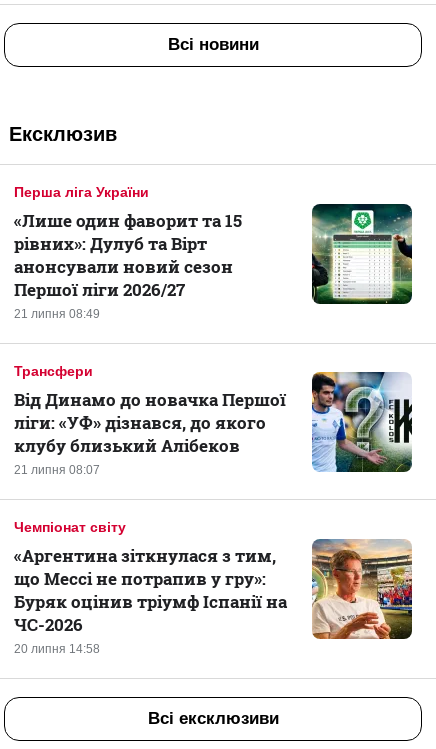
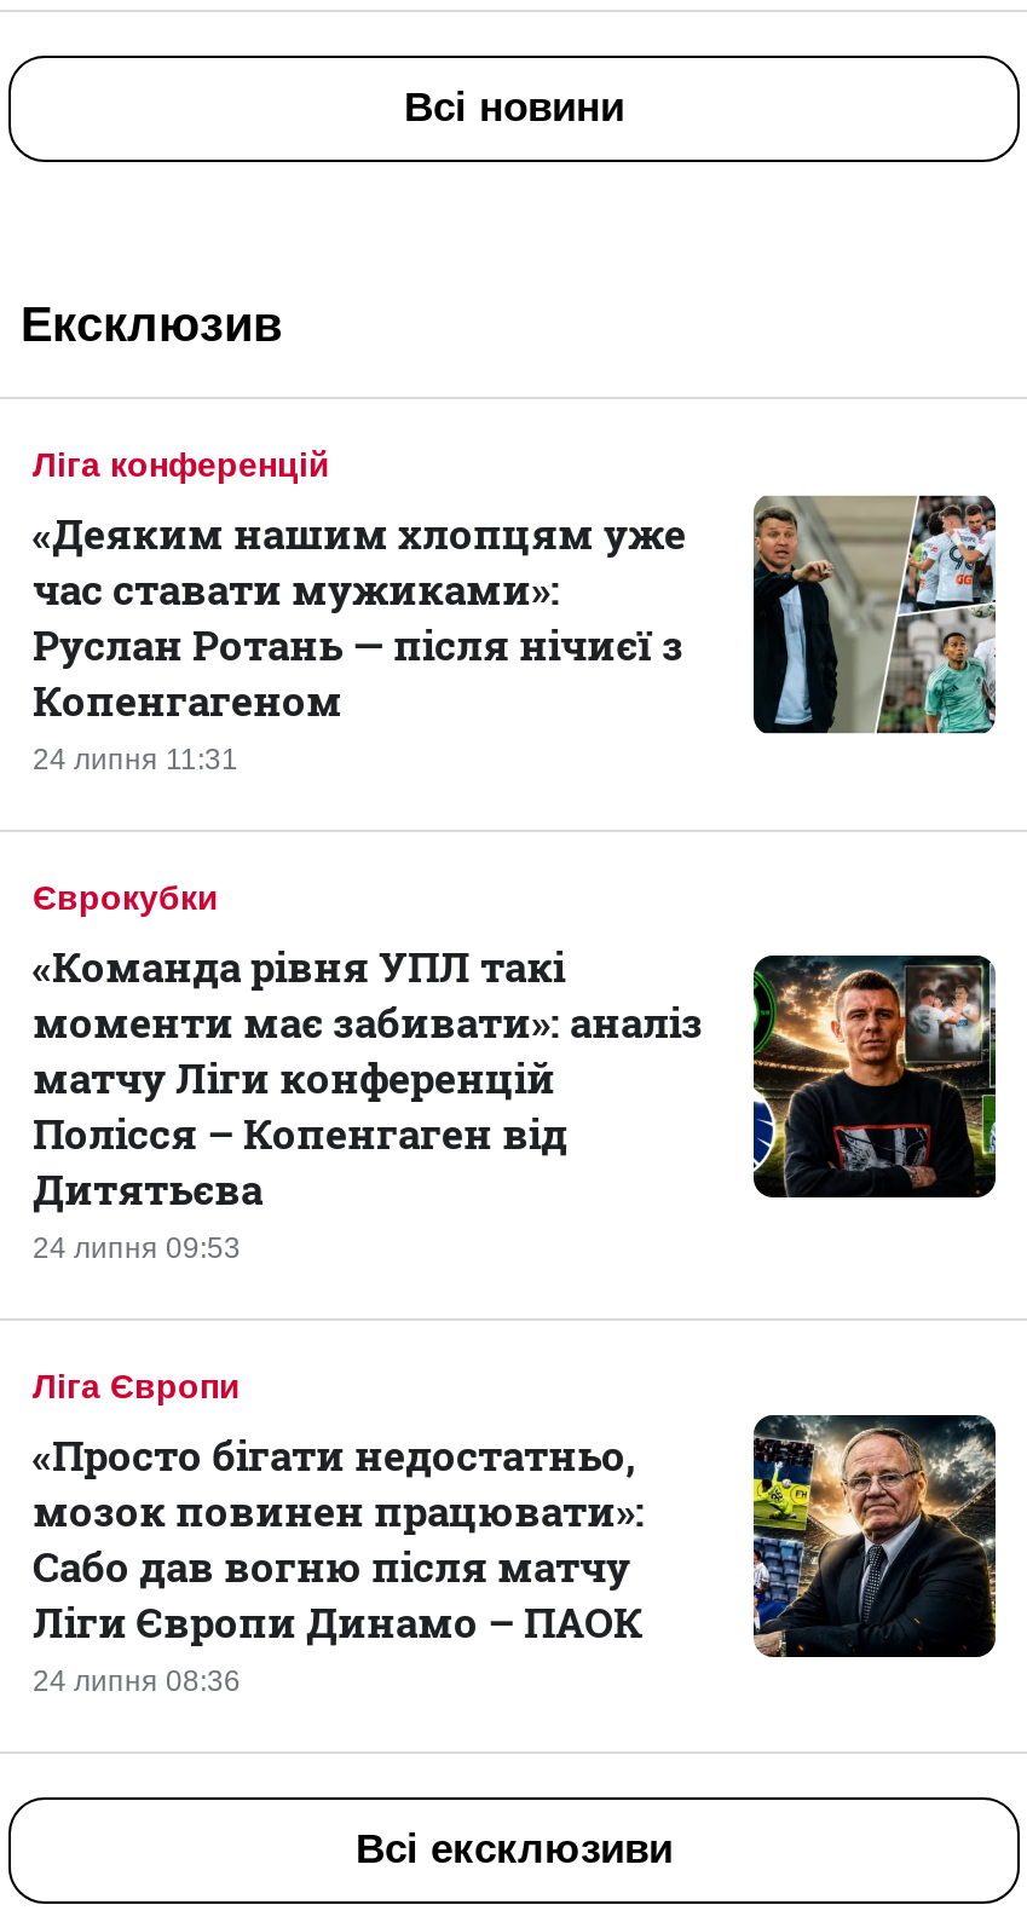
- Перша ліга України
+ Ліга конференцій

- [image]
+ [image]

- «Лише один фаворит та 15
- рівних»: Дулуб та Вірт
- анонсували новий сезон
- Першої ліги 2026/27
+ «Деяким нашим хлопцям уже
+ час ставати мужиками»:
+ Руслан Ротань — після нічиєї з
+ Копенгагеном

- 21 липня 08:49
+ 24 липня 11:31

- Трансфери
+ Єврокубки

- [image]
- Від Динамо до новачка Першої
- ліги: «УФ» дізнався, до якого
- клубу близький Алібеков
+ [image]
+ «Команда рівня УПЛ такі
+ моменти має забивати»: аналіз
+ матчу Ліги конференцій
+ Полісся – Копенгаген від
+ Дитятьєва

- 21 липня 08:07
+ 24 липня 09:53

- Чемпіонат світу
+ Ліга Європи

- «Аргентина зіткнулася з тим,
- що Мессі не потрапив у гру»:
- Буряк оцінив тріумф Іспанії на
- ЧС-2026
+ «Просто бігати недостатньо,
+ мозок повинен працювати»:
+ Сабо дав вогню після матчу
+ Ліги Європи Динамо – ПАОК

- [image]
+ [image]

- 20 липня 14:58
+ 24 липня 08:36
